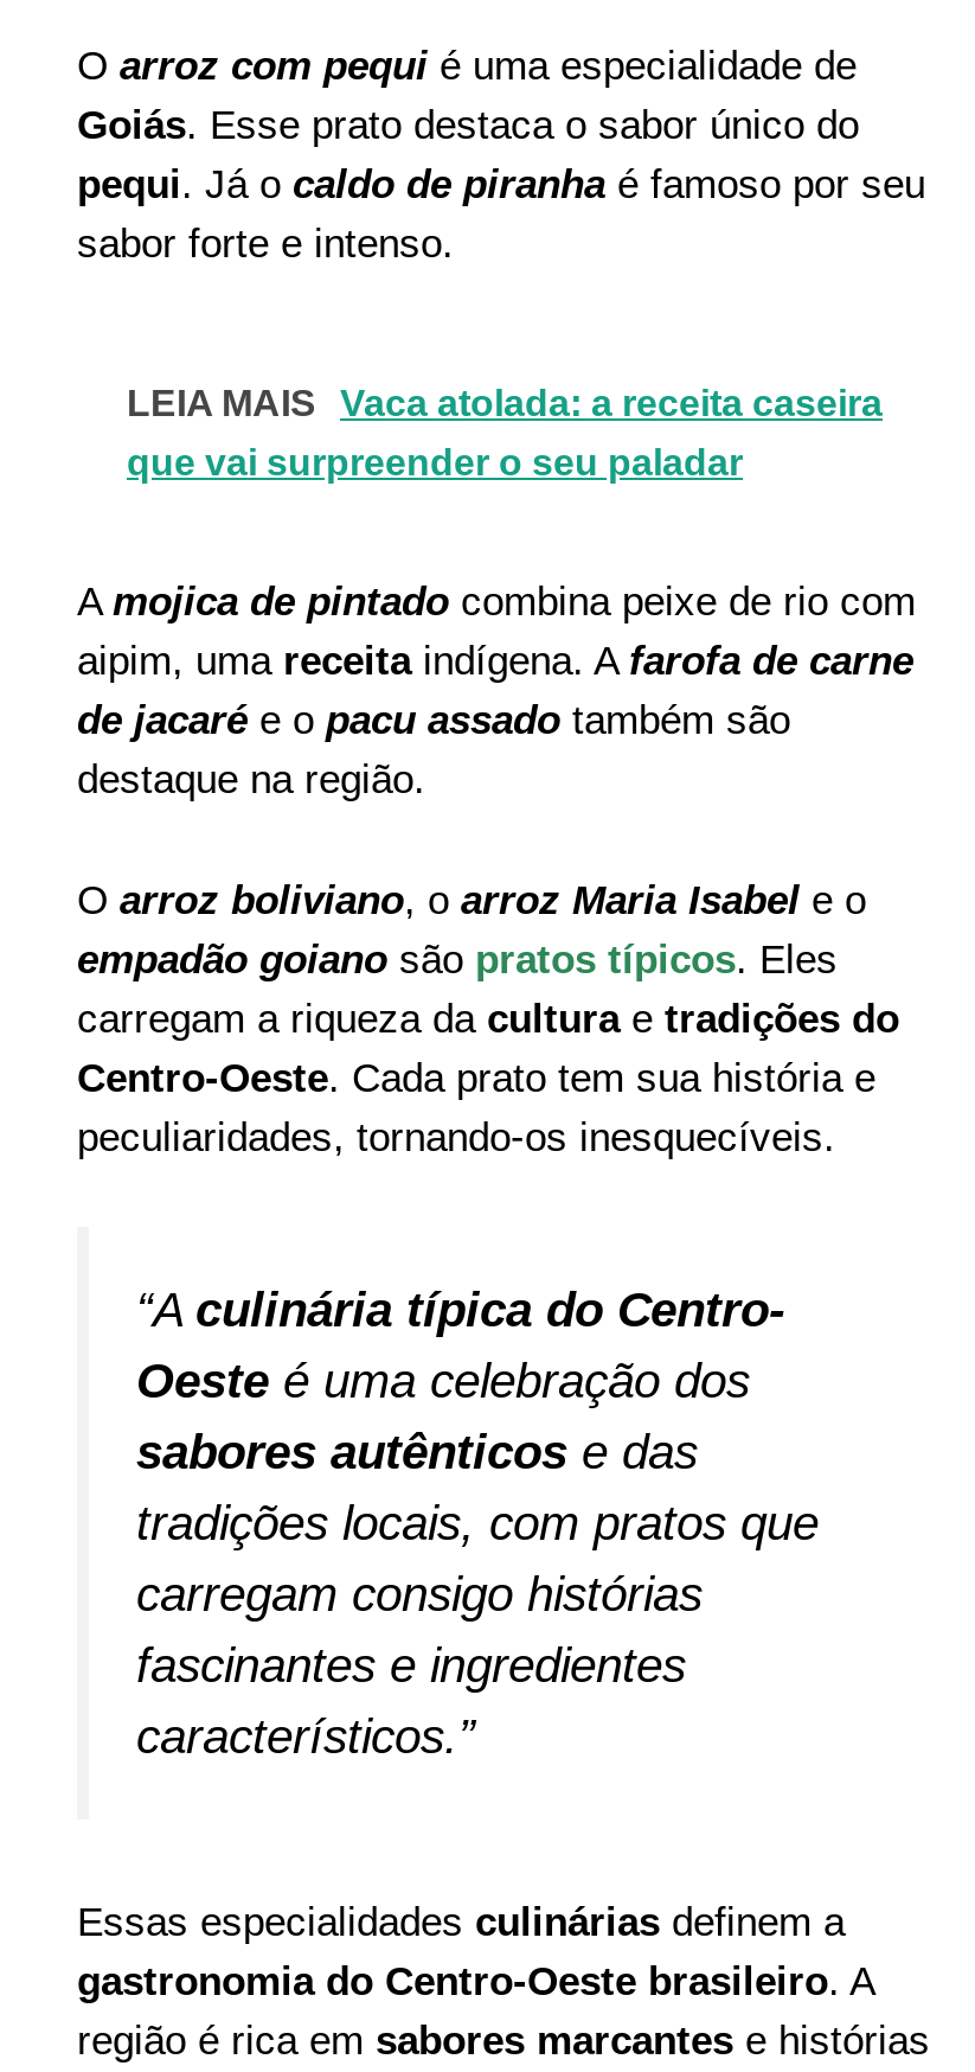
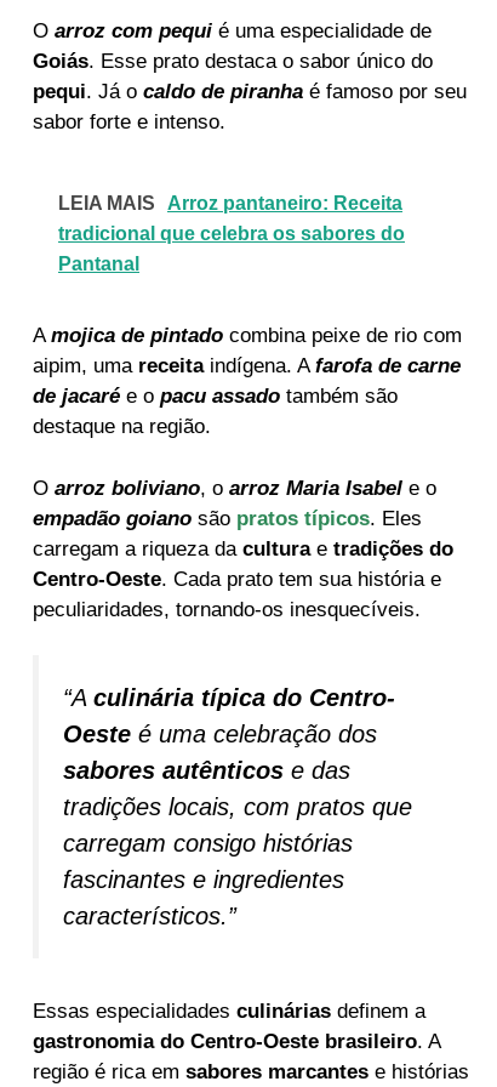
- LEIA MAIS Vaca atolada: a receita caseira
- que vai surpreender o seu paladar
+ LEIA MAIS Arroz pantaneiro: Receita
+ tradicional que celebra os sabores do
+ Pantanal
